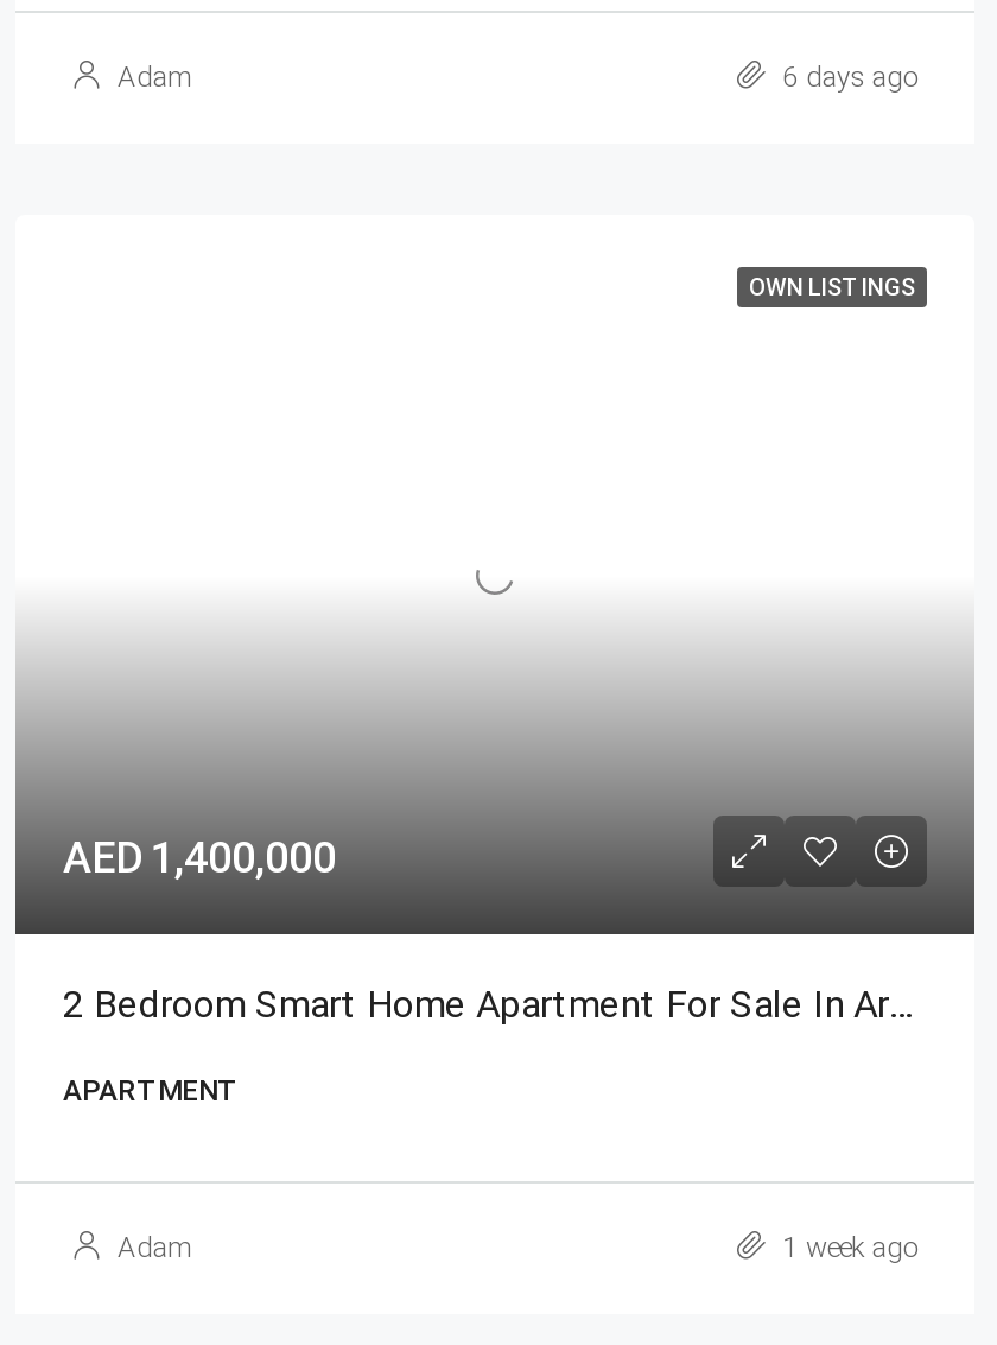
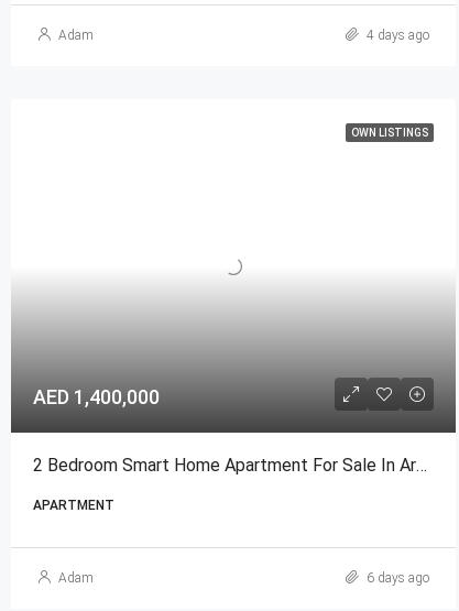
- 6 days ago
+ 4 days ago

- 1 week ago
+ 6 days ago
